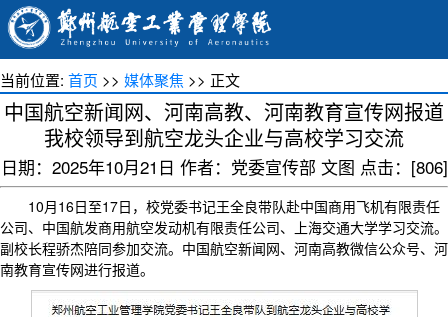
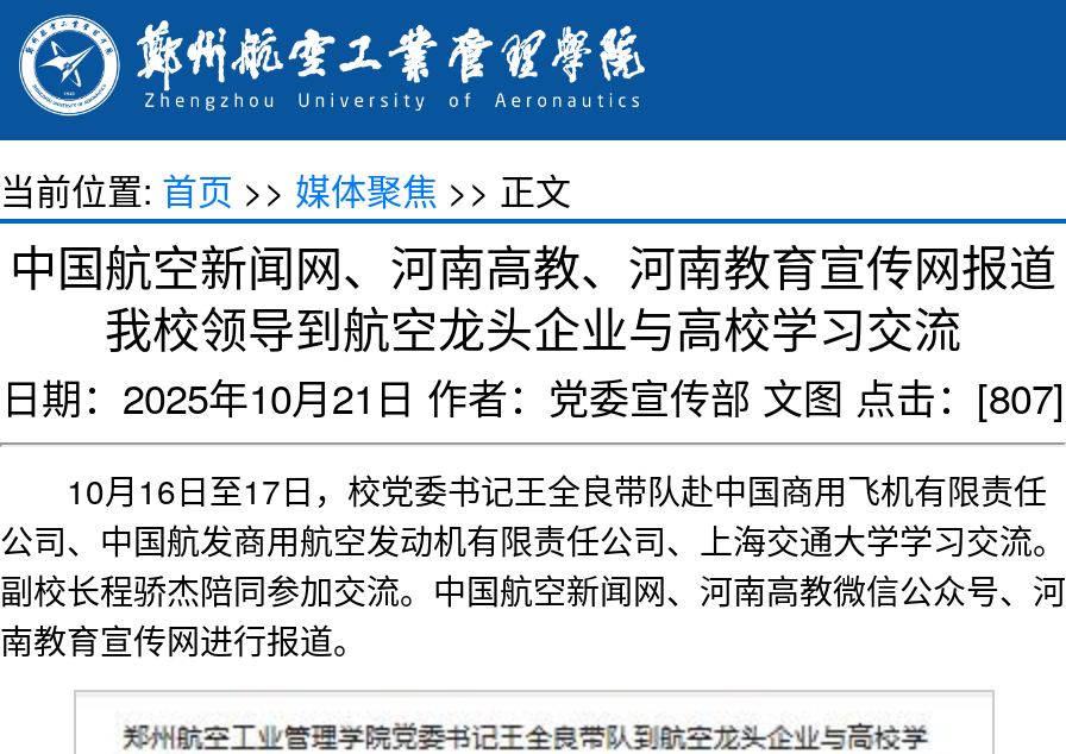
- 日期：2025年10月21日 作者：党委宣传部 文图 点击：[806]
+ 日期：2025年10月21日 作者：党委宣传部 文图 点击：[807]
